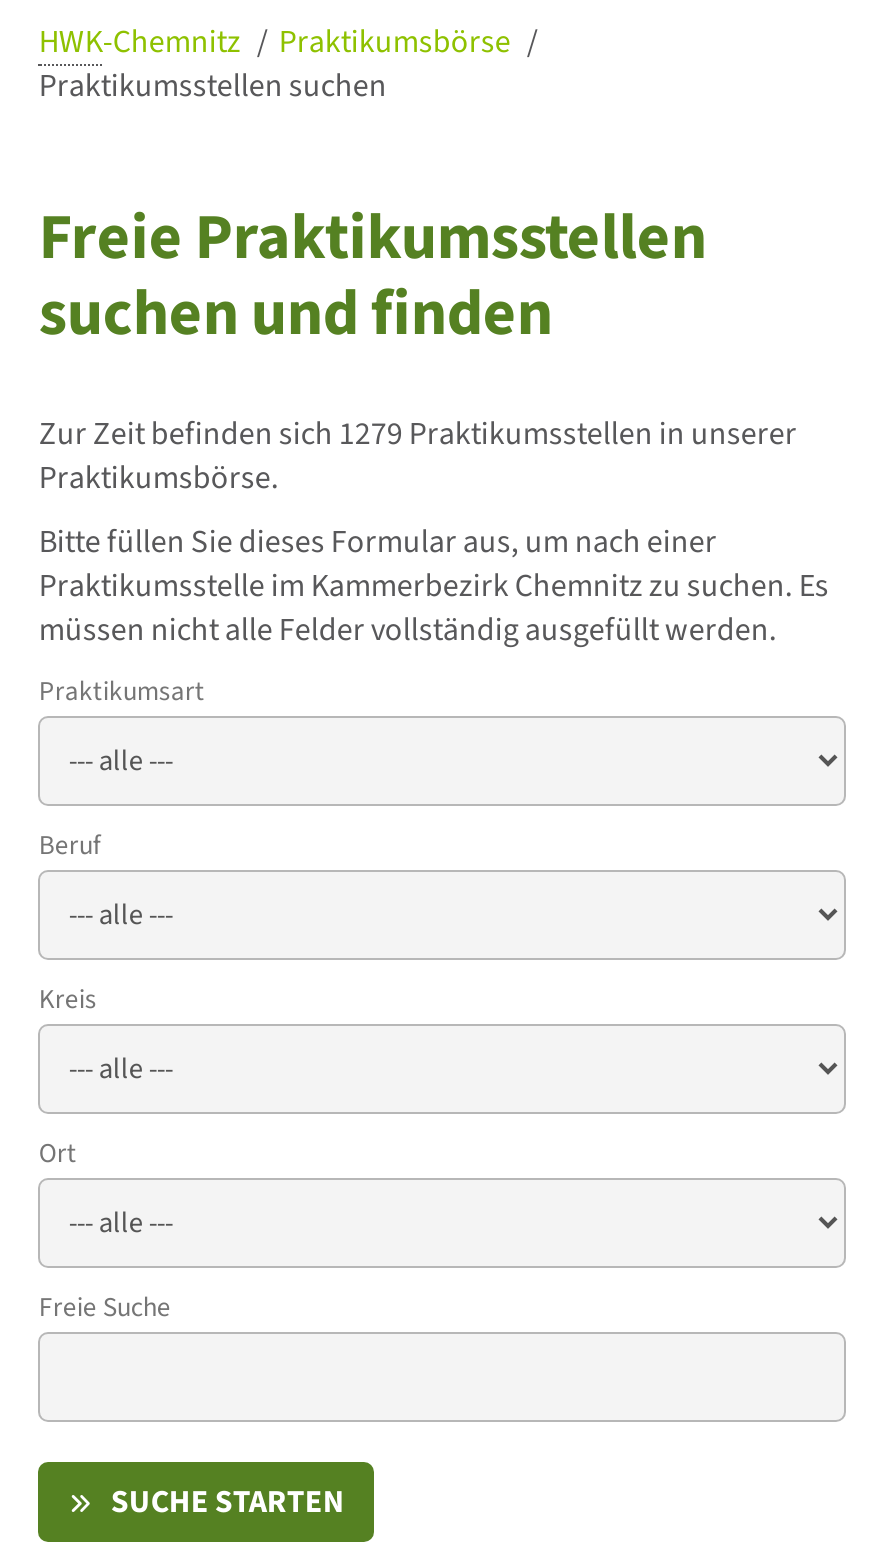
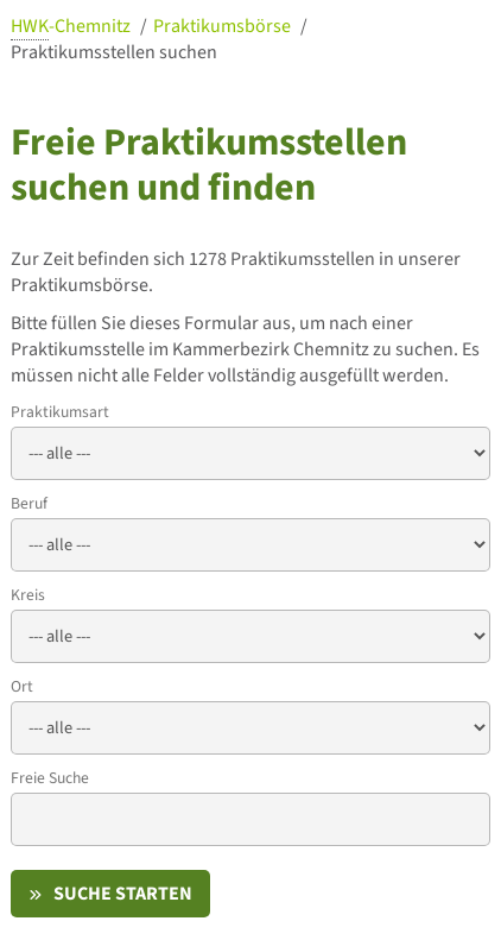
- Zur Zeit befinden sich 1279 Praktikumsstellen in unserer
+ Zur Zeit befinden sich 1278 Praktikumsstellen in unserer
